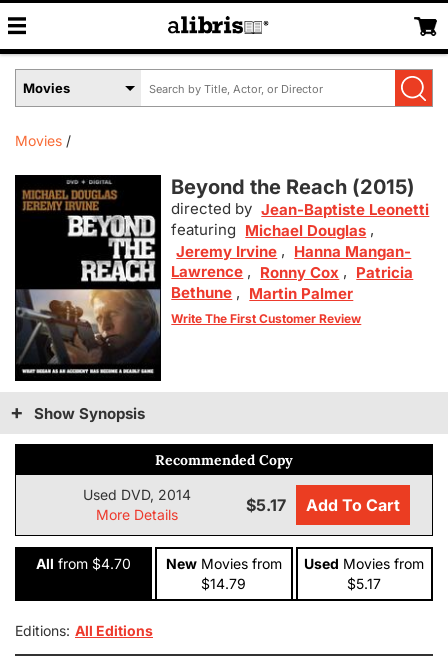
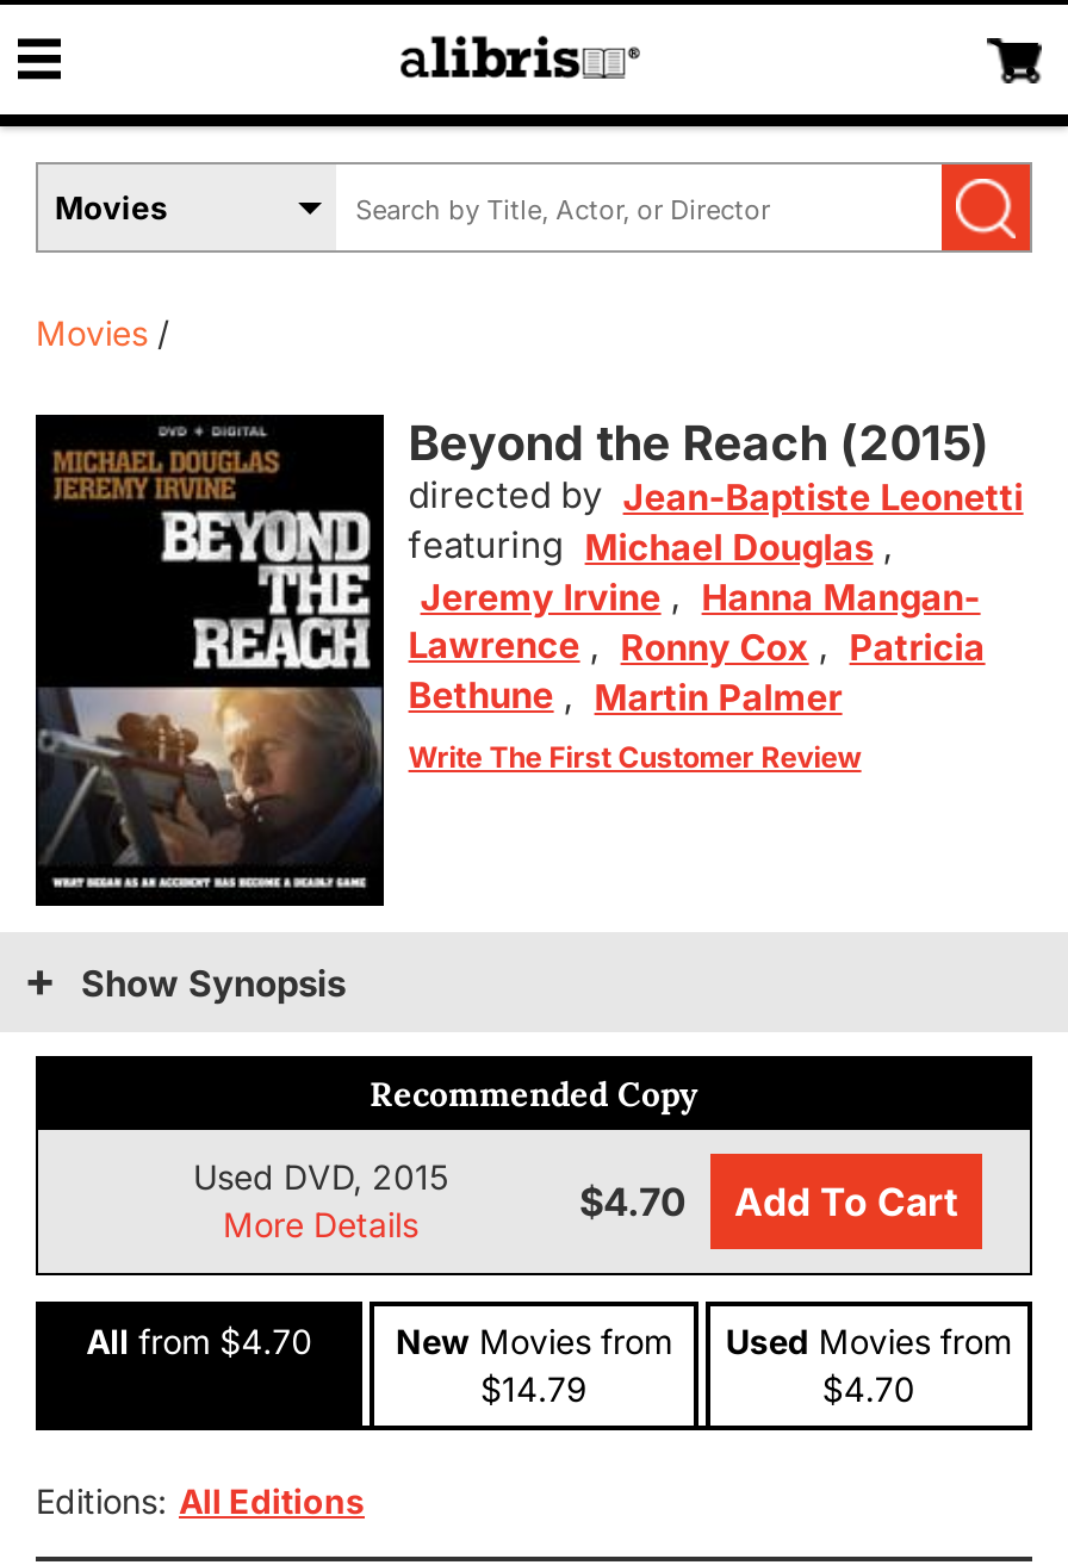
- Used DVD, 2014
+ Used DVD, 2015

- $5.17 Add To Cart
+ $4.70 Add To Cart

- $5.17
+ $4.70
